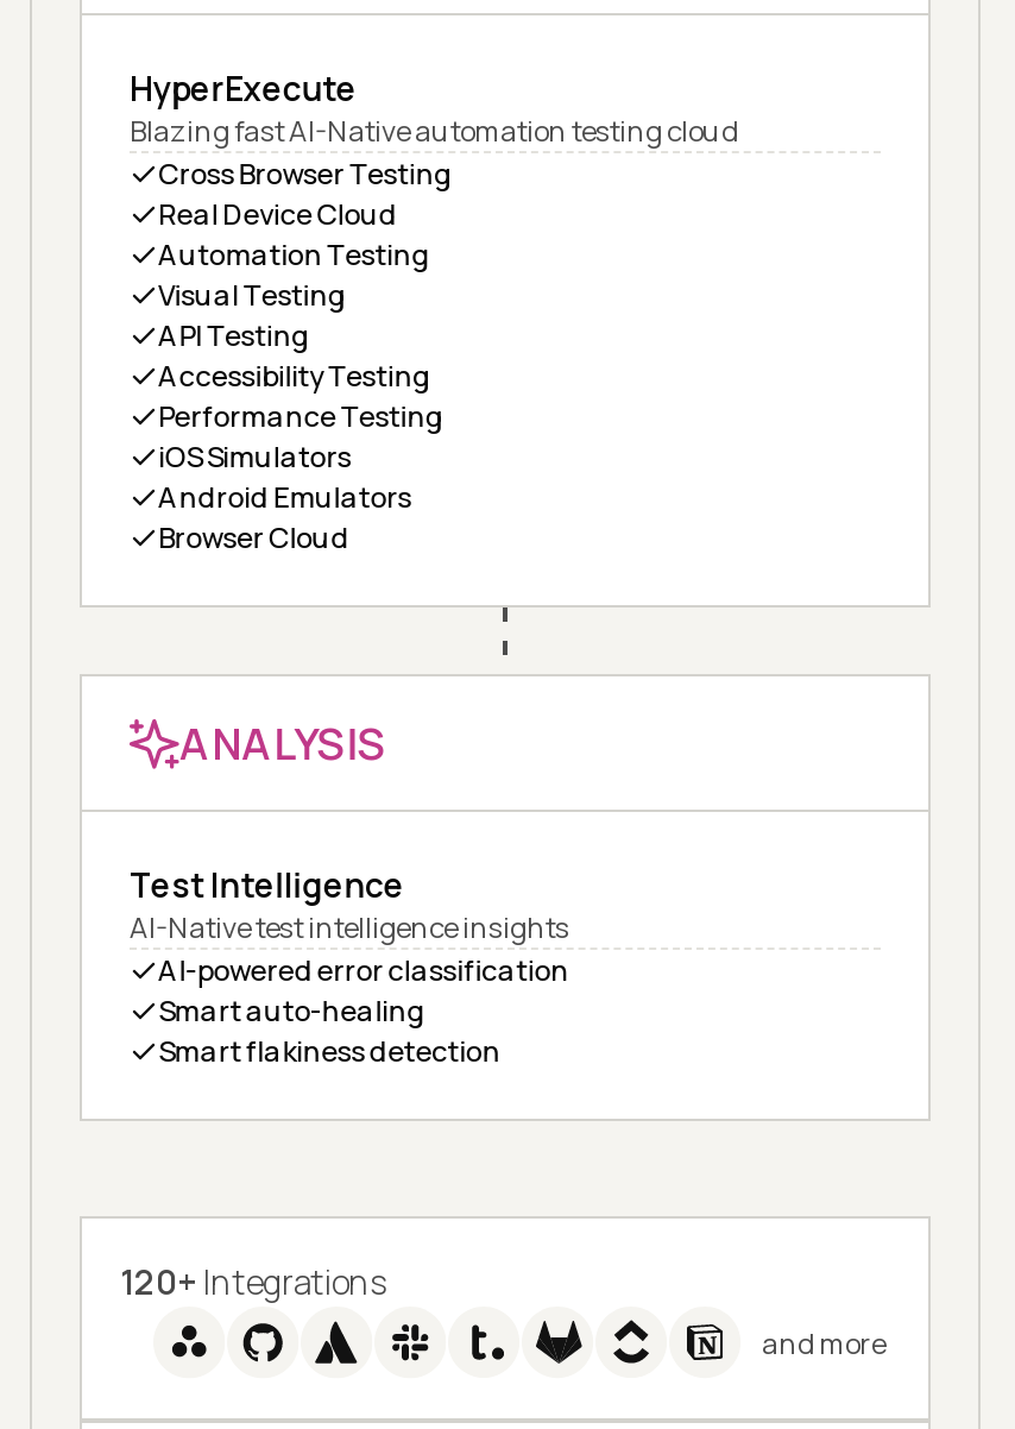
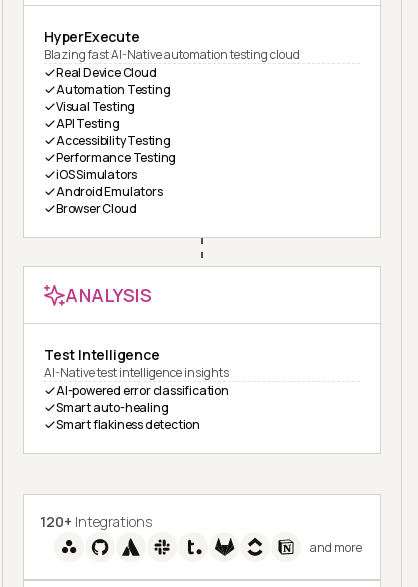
- Cross Browser Testing
